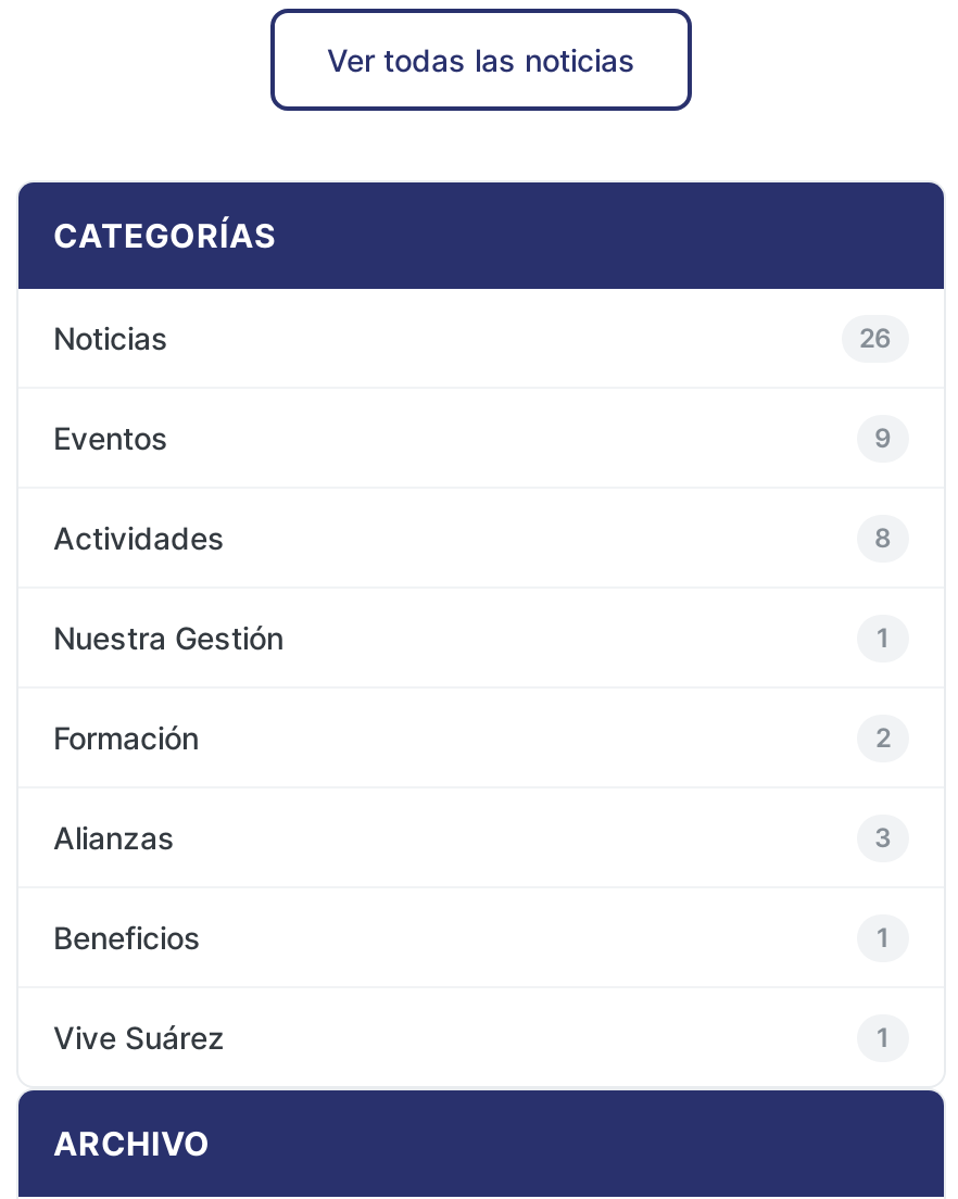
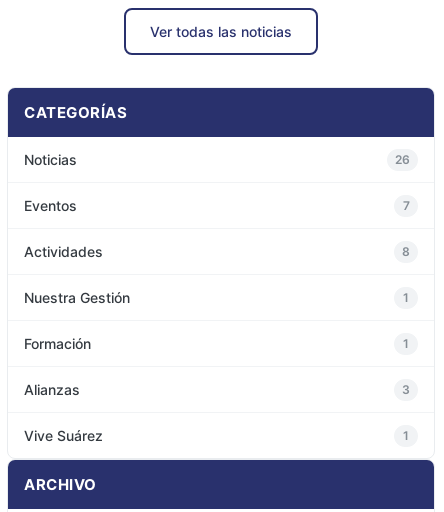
- 9
+ 7

- 2
+ 1

- Beneficios
- 1
